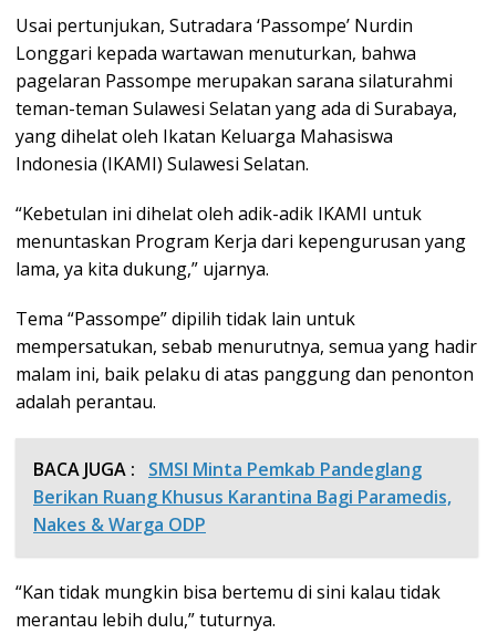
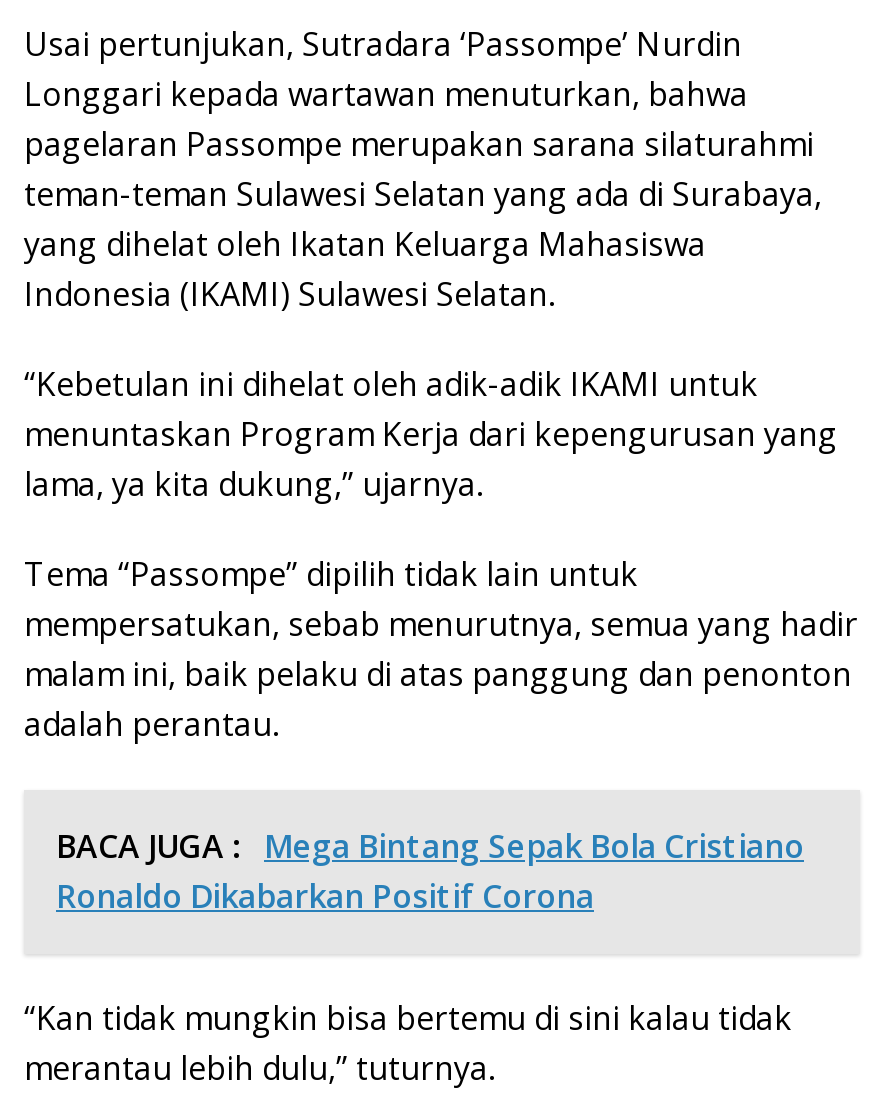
- BACA JUGA : SMSI Minta Pemkab Pandeglang
- Berikan Ruang Khusus Karantina Bagi Paramedis,
- Nakes & Warga ODP
+ BACA JUGA : Mega Bintang Sepak Bola Cristiano
+ Ronaldo Dikabarkan Positif Corona
